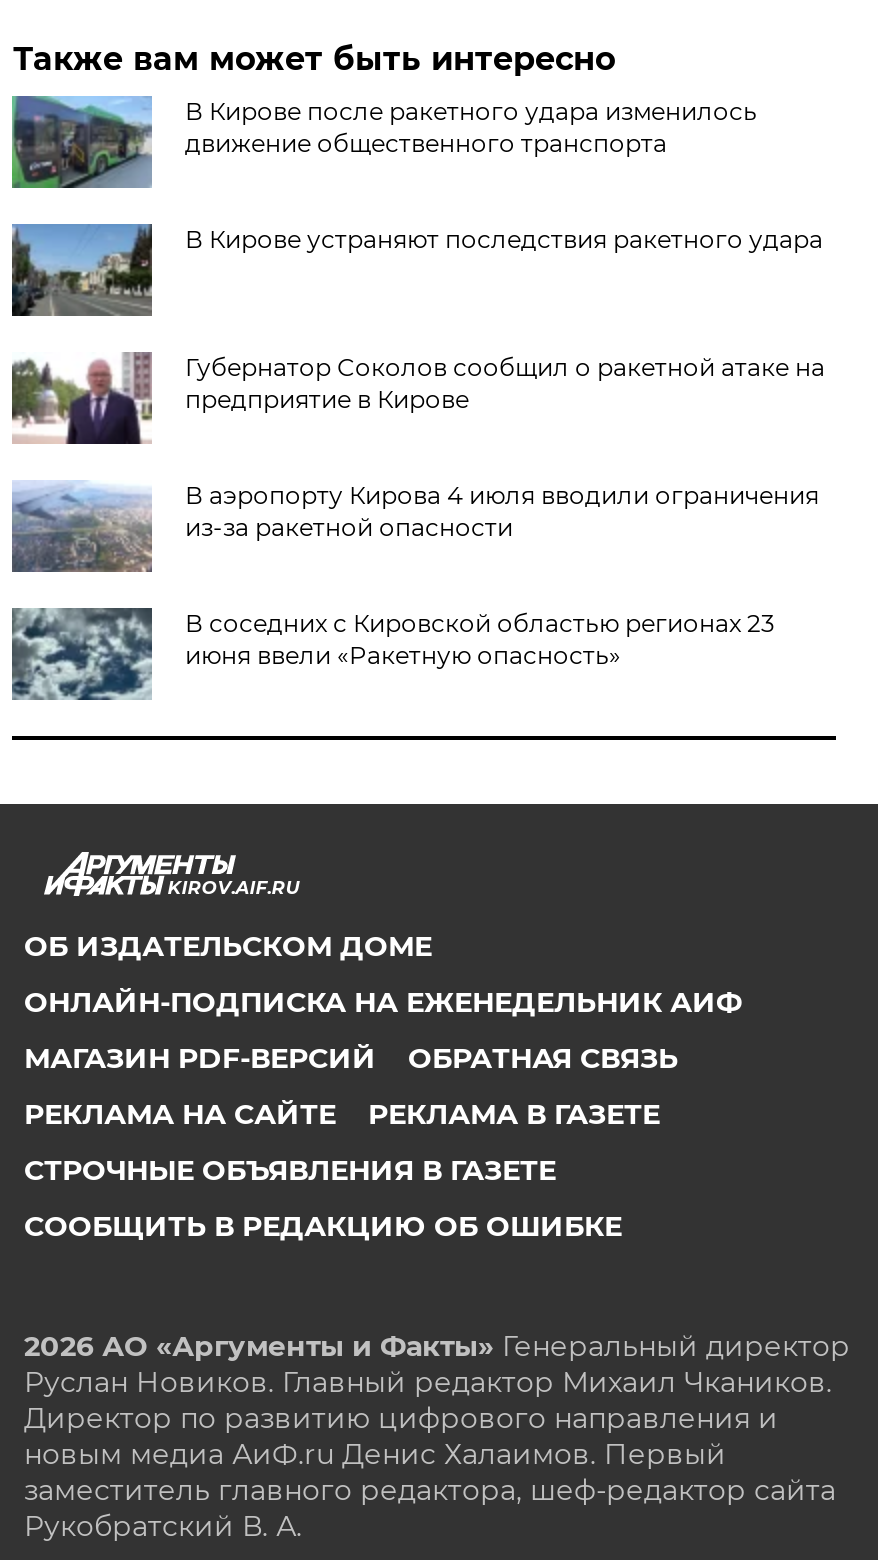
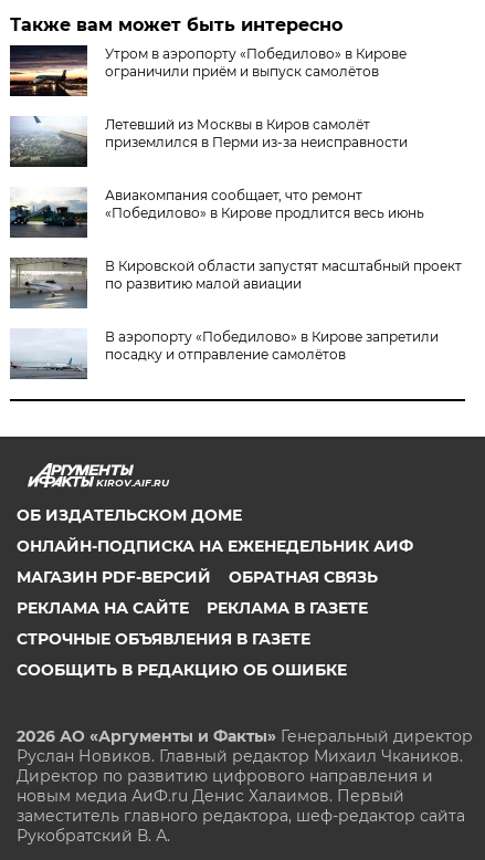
- [image]
- В Кирове после ракетного удара изменилось
- движение общественного транспорта
+ [image]
+ Утром в аэропорту «Победилово» в Кирове
+ ограничили приём и выпуск самолётов

- [image]
- В Кирове устраняют последствия ракетного удара
+ [image]
+ Летевший из Москвы в Киров самолёт
+ приземлился в Перми из-за неисправности

- [image]
- Губернатор Соколов сообщил о ракетной атаке на
- предприятие в Кирове
+ [image]
+ Авиакомпания сообщает, что ремонт
+ «Победилово» в Кирове продлится весь июнь

- [image]
- В аэропорту Кирова 4 июля вводили ограничения
- из-за ракетной опасности
+ [image]
+ В Кировской области запустят масштабный проект
+ по развитию малой авиации

- [image]
- В соседних с Кировской областью регионах 23
- июня ввели «Ракетную опасность»
+ [image]
+ В аэропорту «Победилово» в Кирове запретили
+ посадку и отправление самолётов
